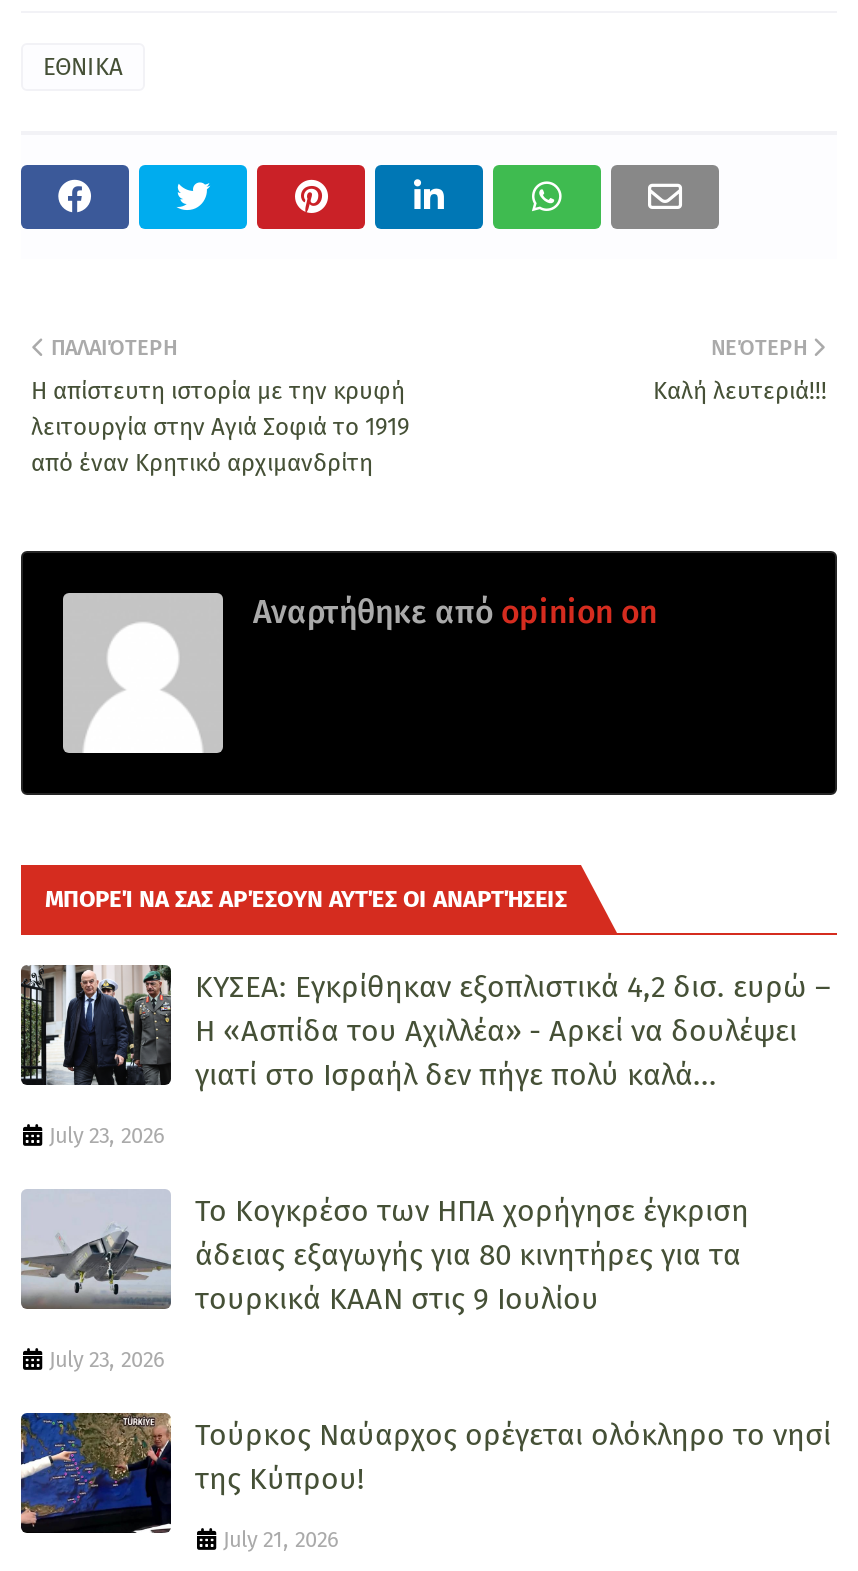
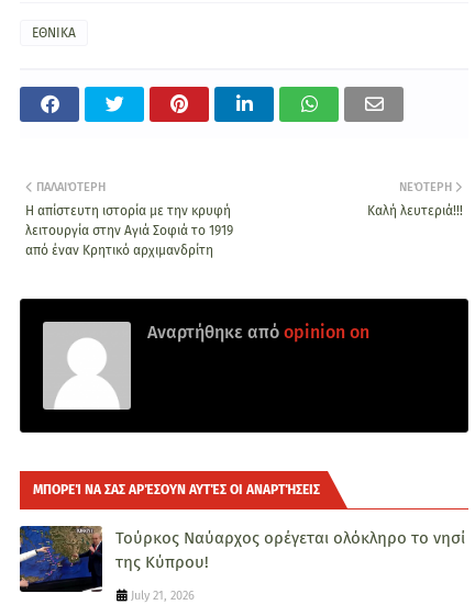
- [image]
- ΚΥΣΕΑ: Εγκρίθηκαν εξοπλιστικά 4,2 δισ. ευρώ –
- Η «Ασπίδα του Αχιλλέα» - Αρκεί να δουλέψει
- γιατί στο Ισραήλ δεν πήγε πολύ καλά...
- July 23, 2026
- Το Κογκρέσο των ΗΠΑ χορήγησε έγκριση
- άδειας εξαγωγής για 80 κινητήρες για τα
- τουρκικά ΚΑΑΝ στις 9 Ιουλίου
- July 23, 2026

- [image]
